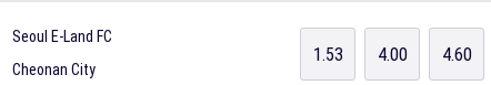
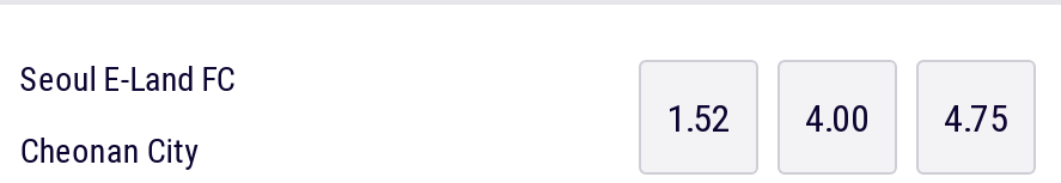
- 1.53
+ 1.52

- 4.60
+ 4.75
